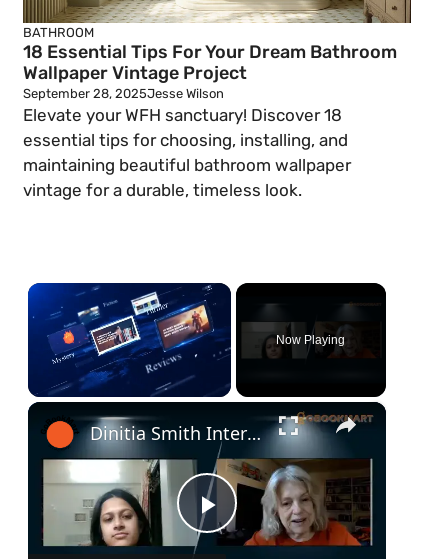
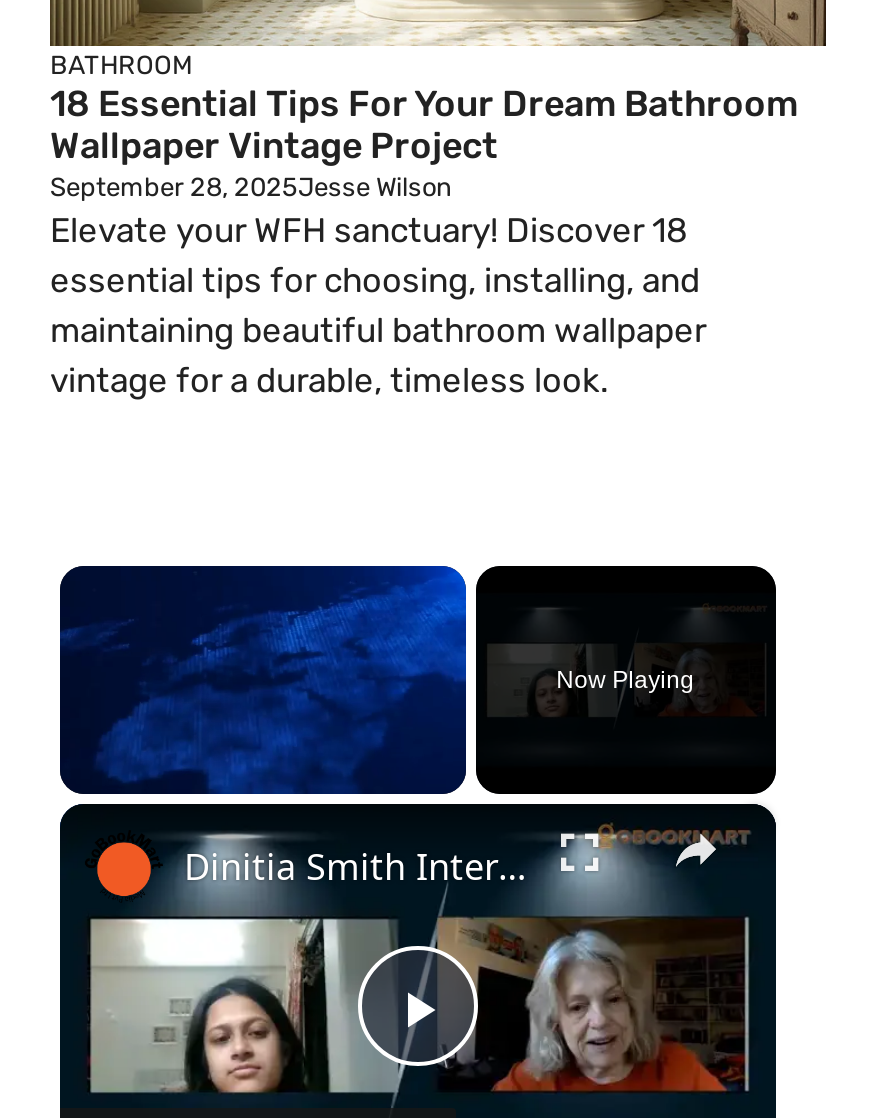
- [image]
+ [image]
